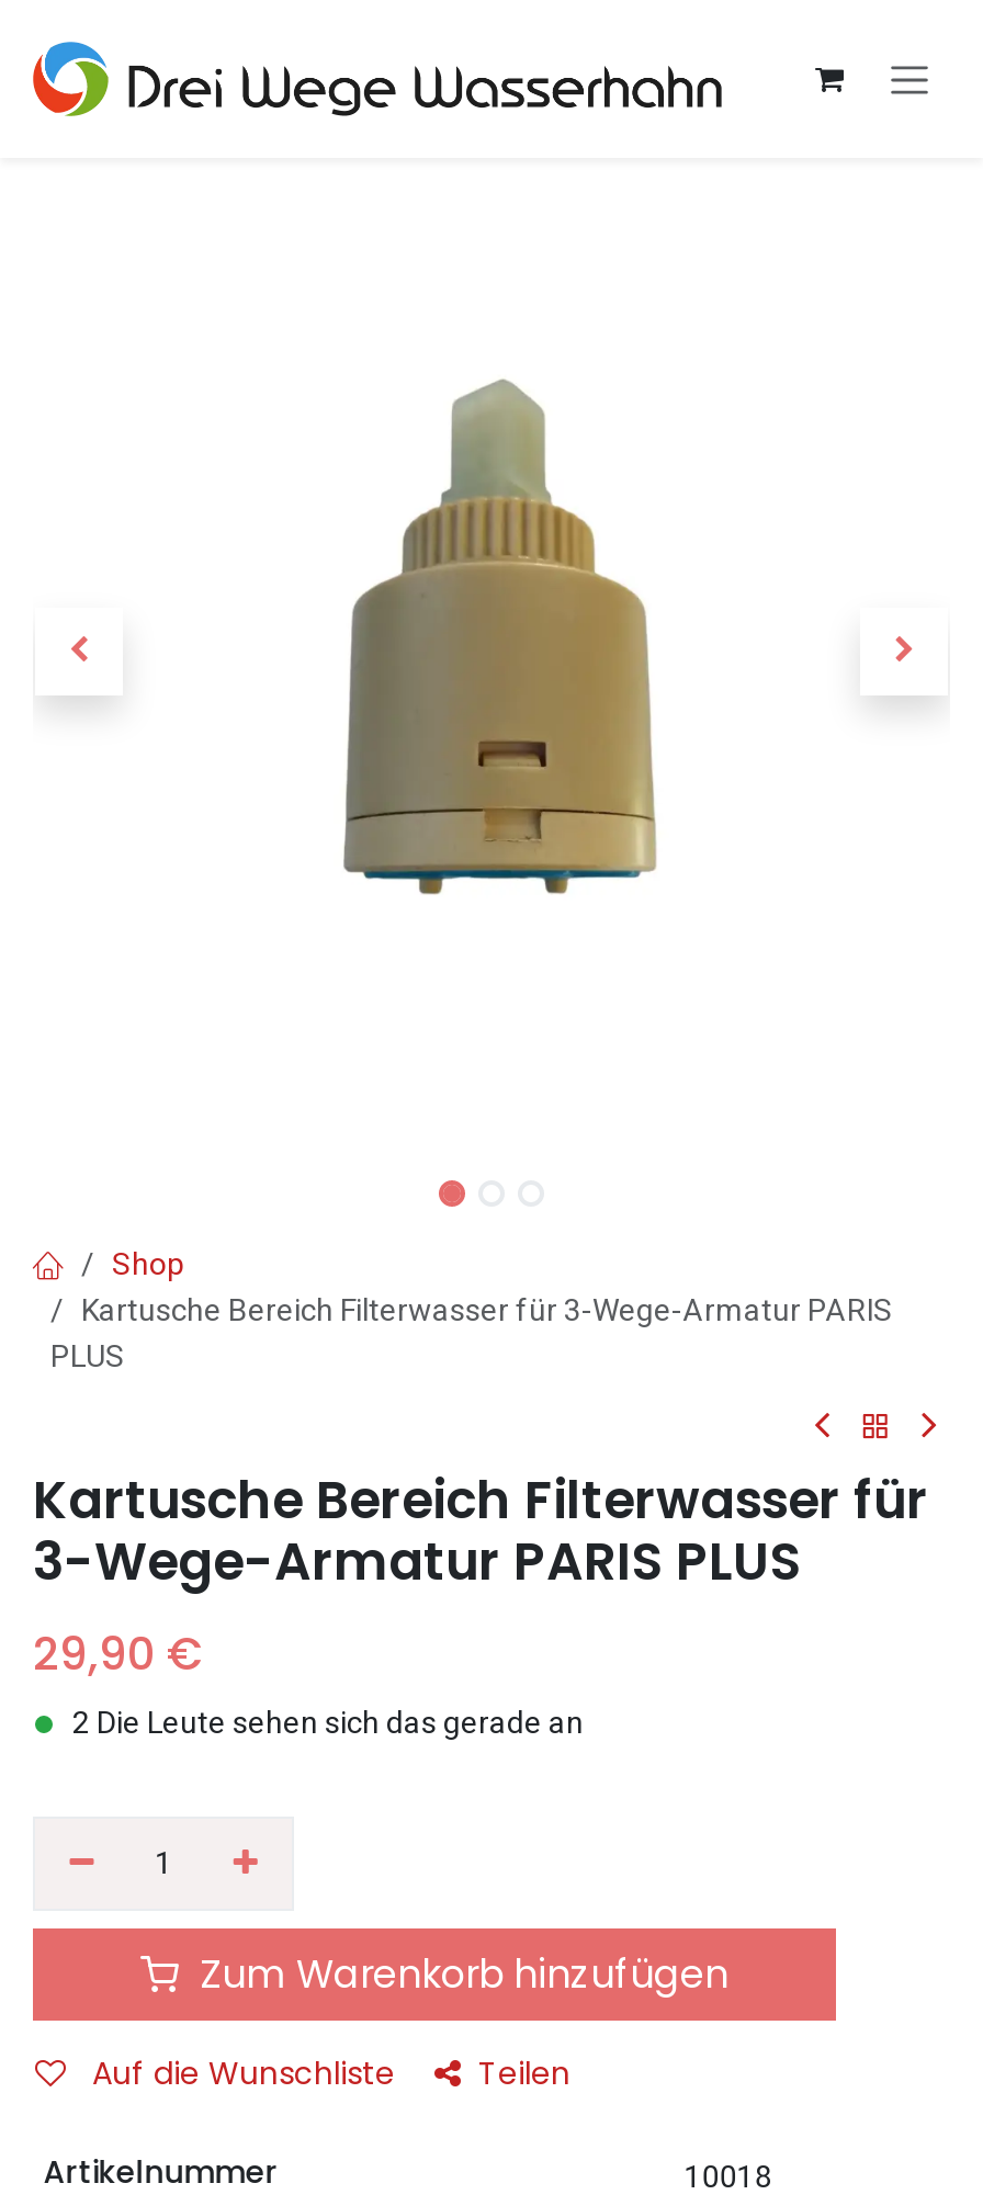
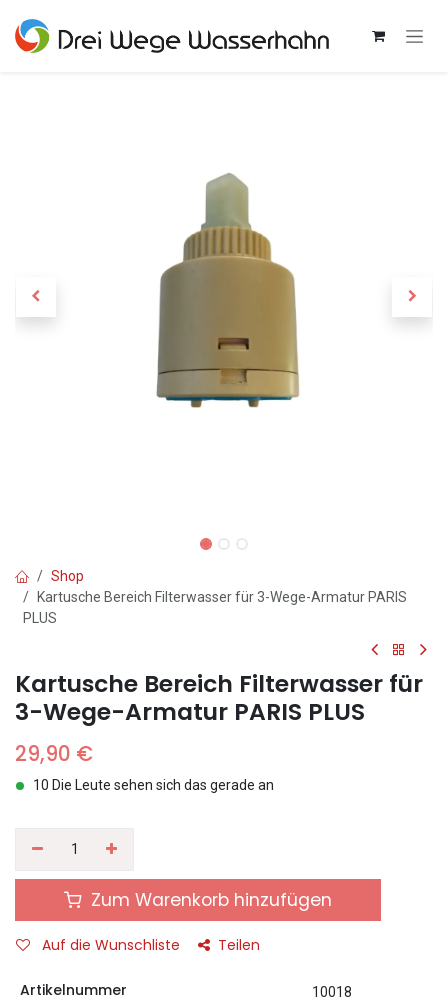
- 2 Die Leute sehen sich das gerade an
+ 10 Die Leute sehen sich das gerade an
